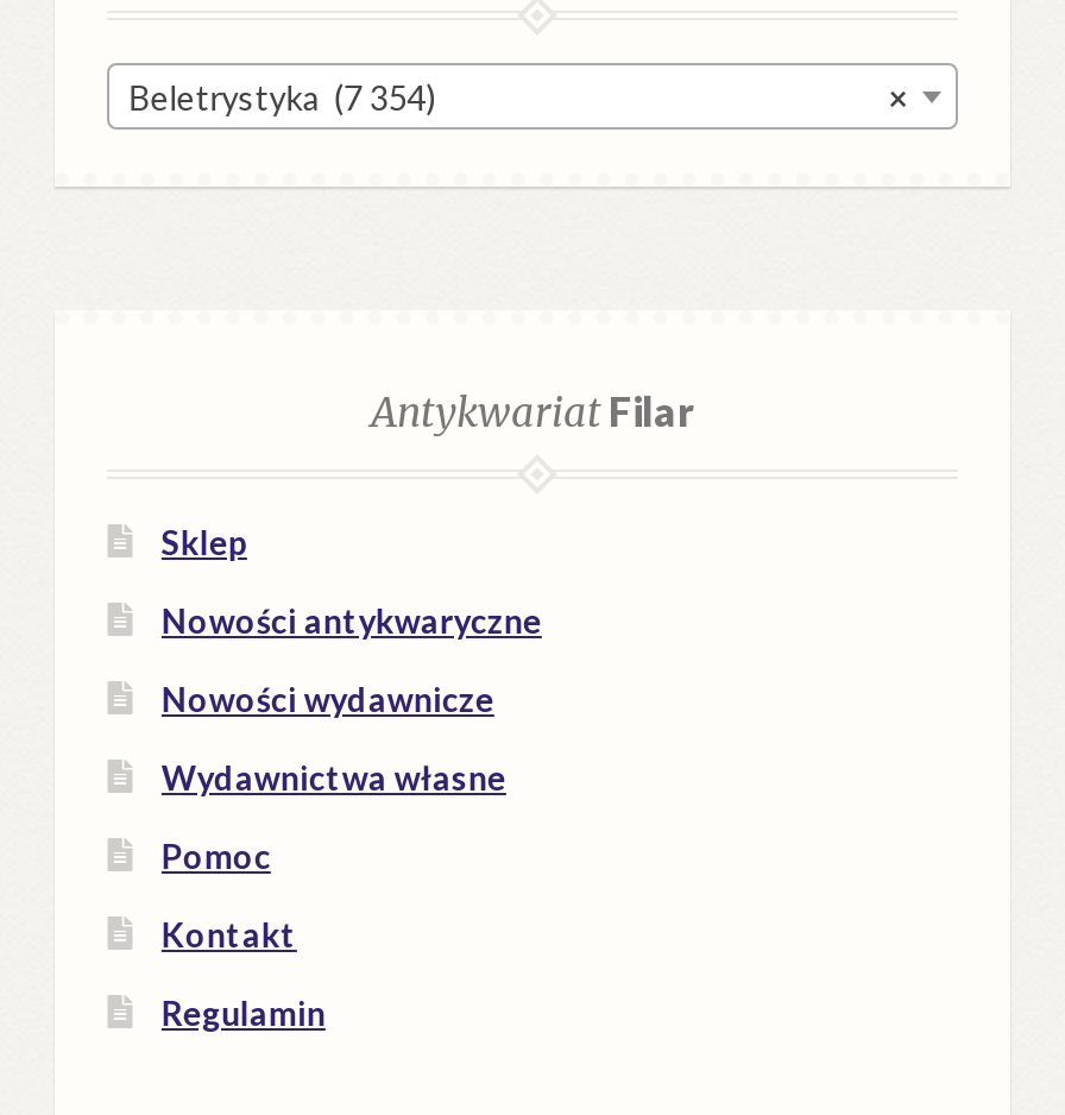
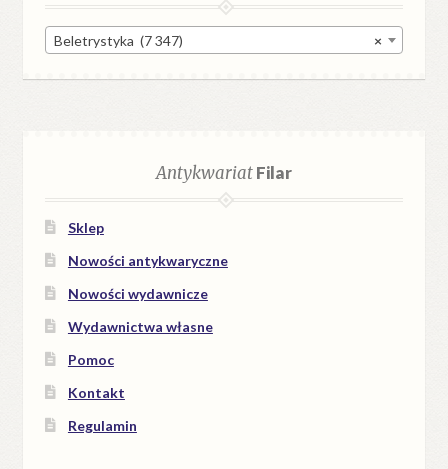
- Beletrystyka (7 354)
+ Beletrystyka (7 347)
